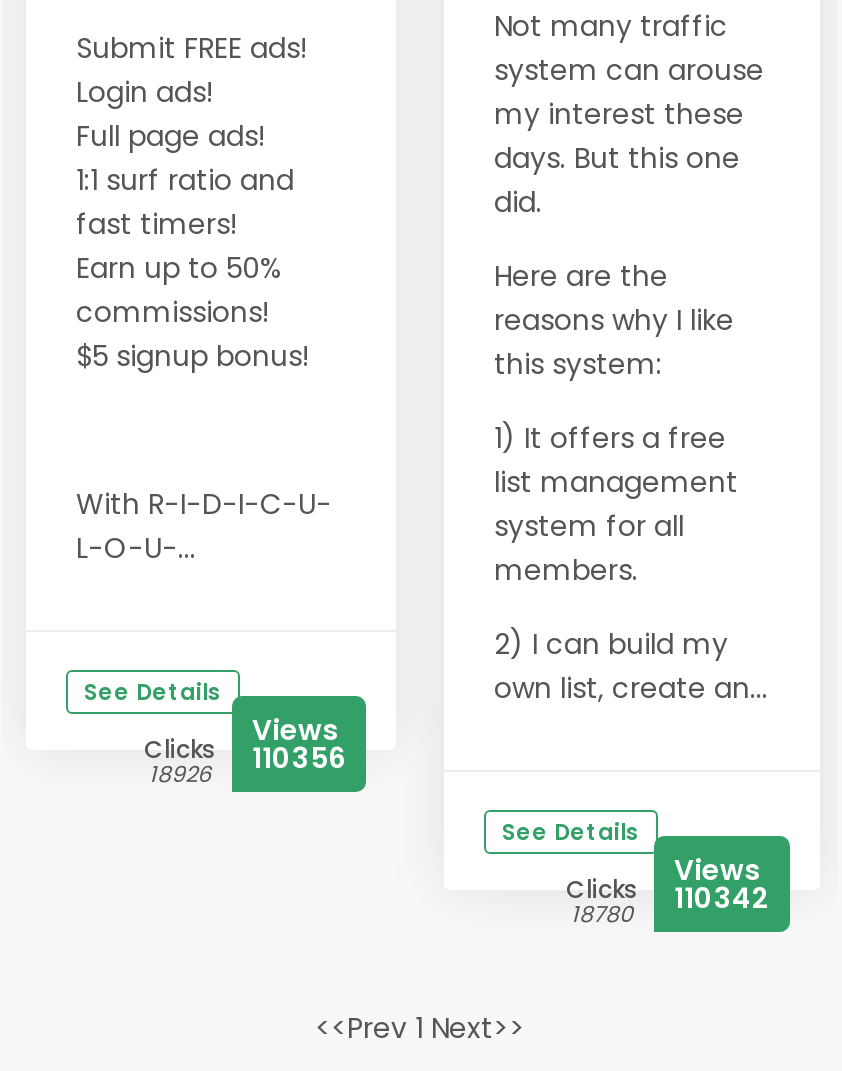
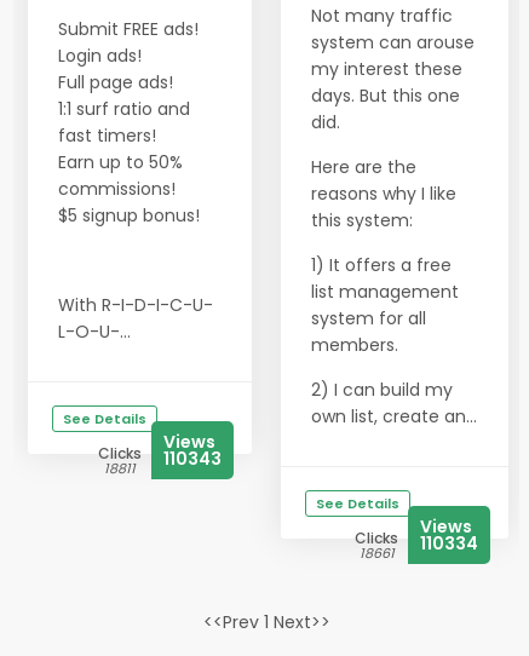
- 110356
+ 110343

- 18926
+ 18811

- 110342
+ 110334

- 18780
+ 18661
